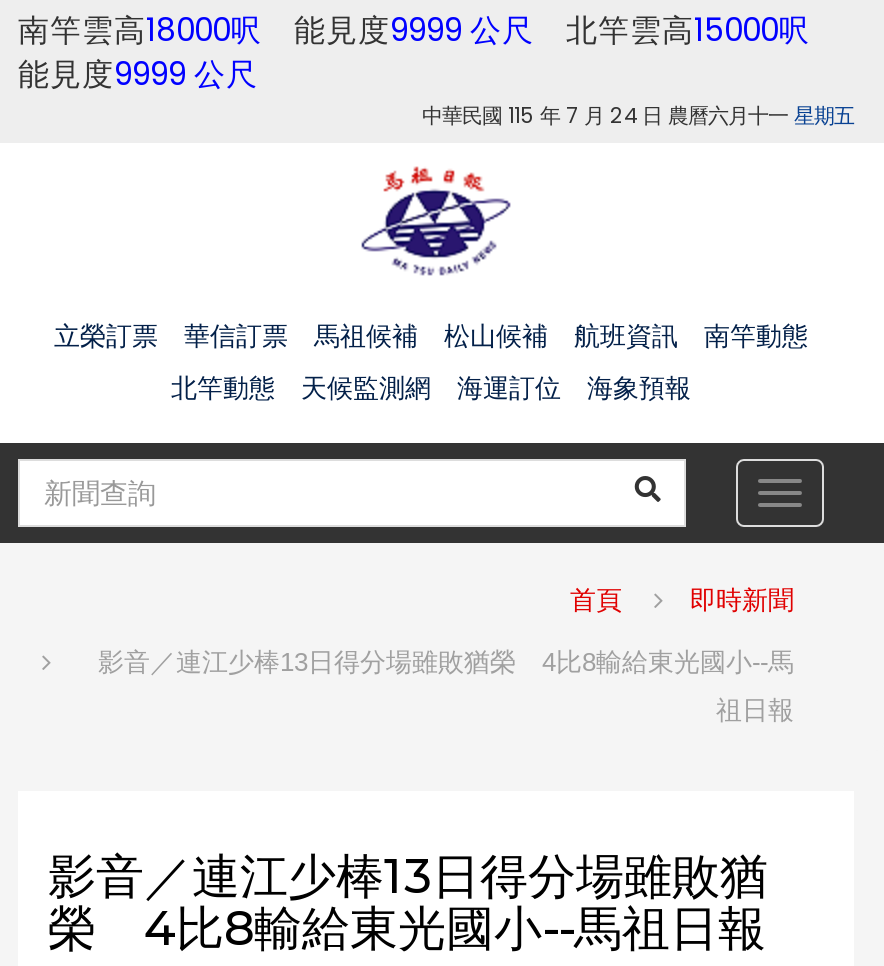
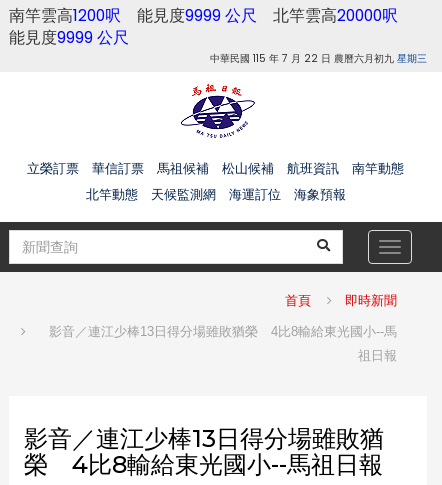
- 南竿雲高18000呎能見度9999 公尺北竿雲高15000呎
+ 南竿雲高1200呎能見度9999 公尺北竿雲高20000呎

- 中華民國 115 年 7 月 24 日 農曆六月十一星期五
+ 中華民國 115 年 7 月 22 日 農曆六月初九星期三
